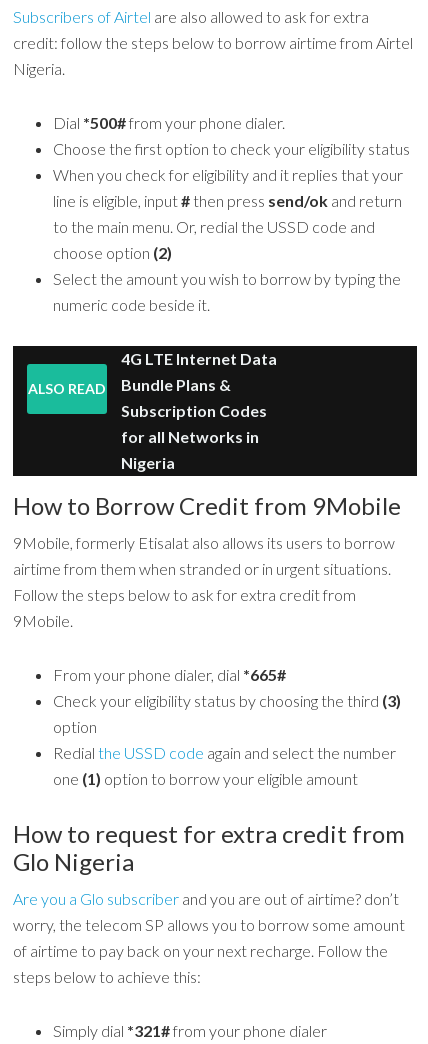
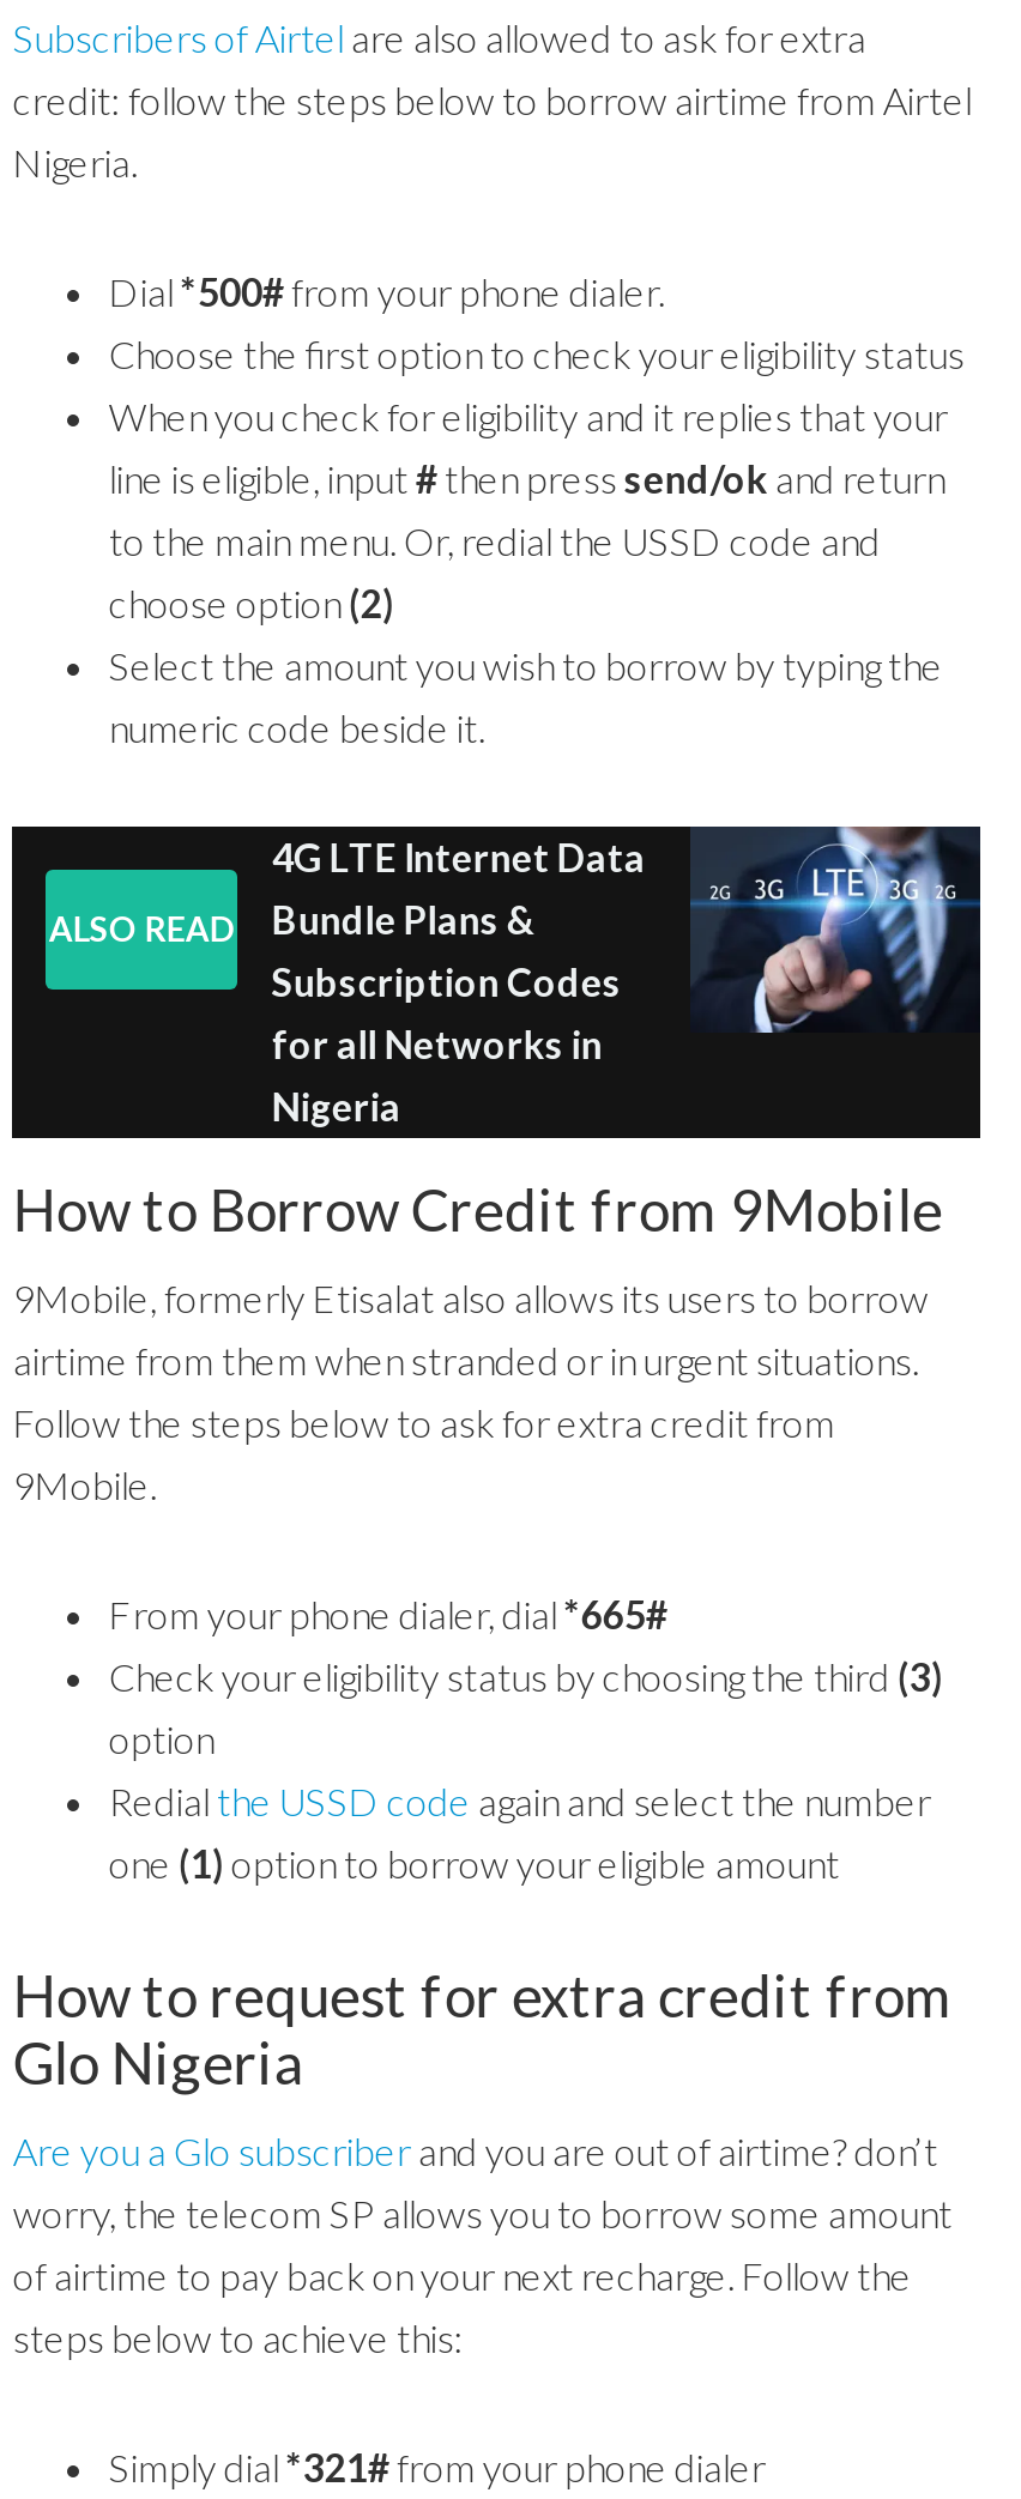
+ [image]
